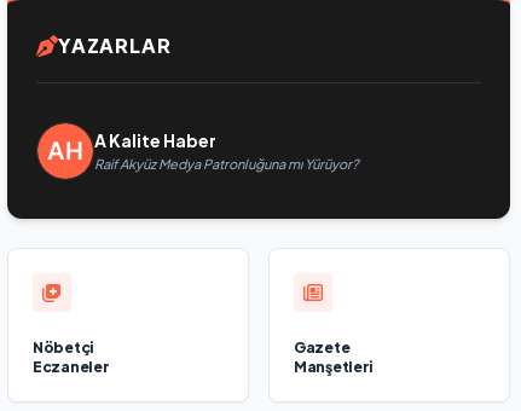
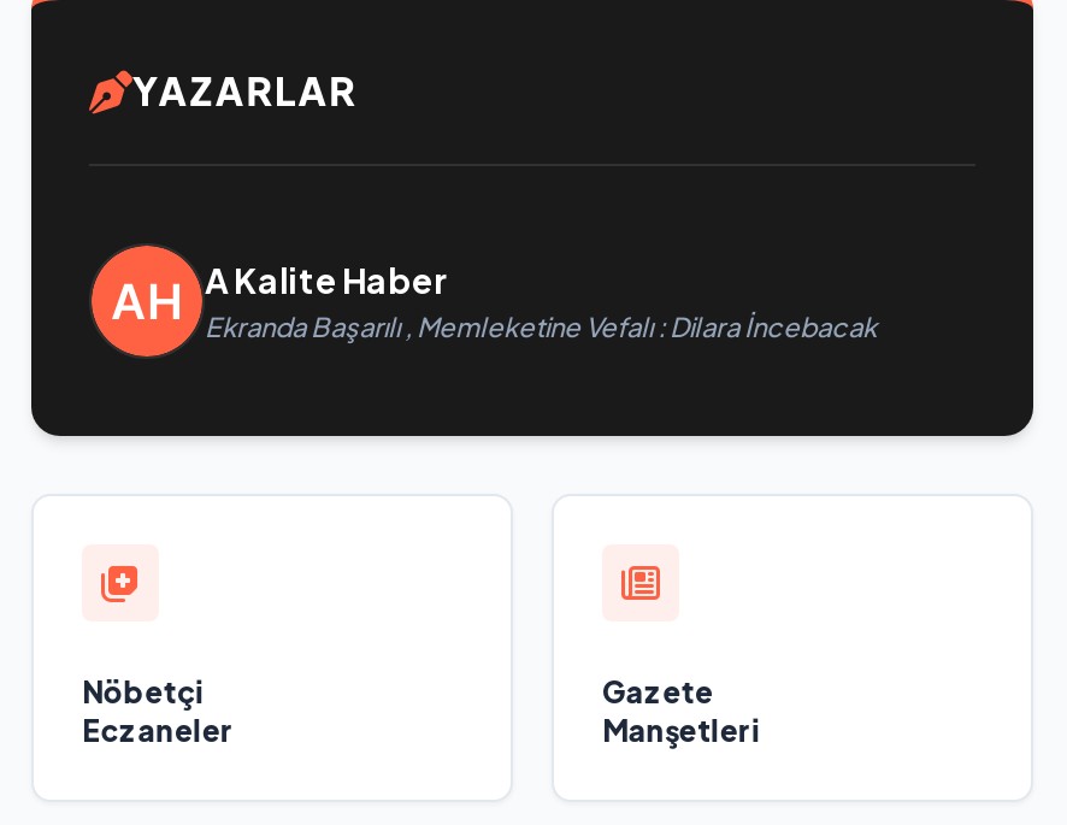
- Raif Akyüz Medya Patronluğuna mı Yürüyor?
+ Ekranda Başarılı , Memleketine Vefalı : Dilara İncebacak
